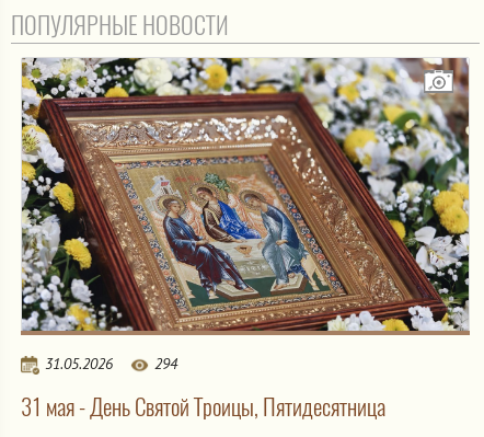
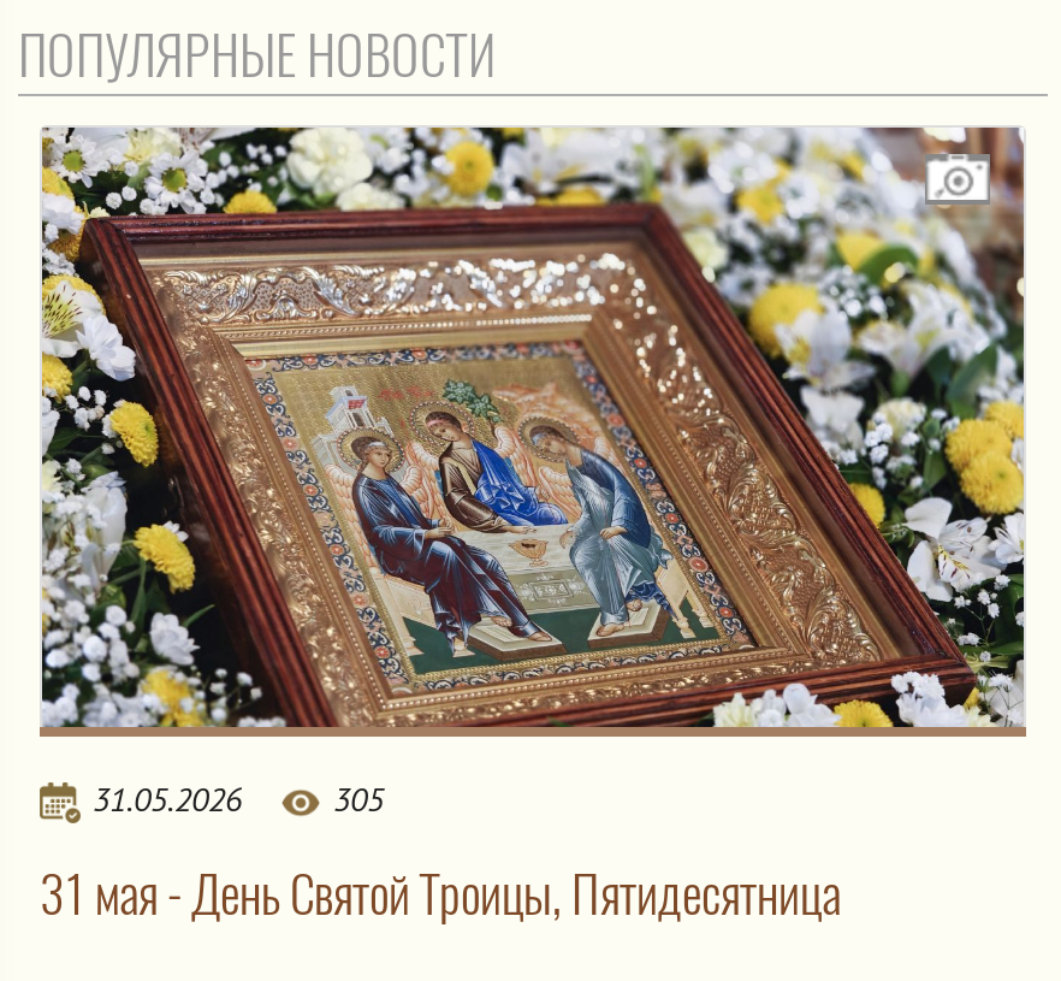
- 294
+ 305
